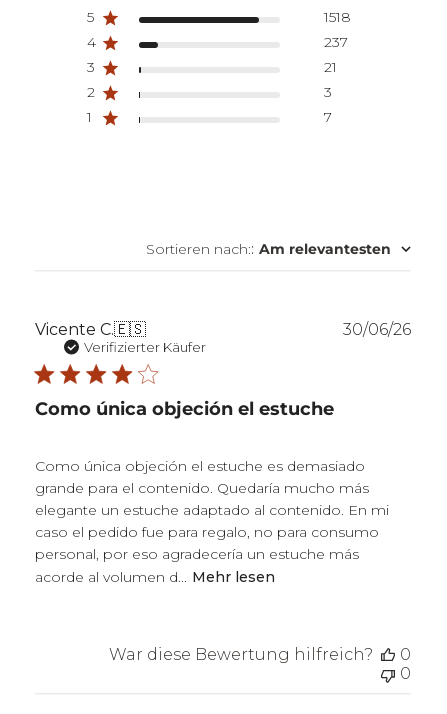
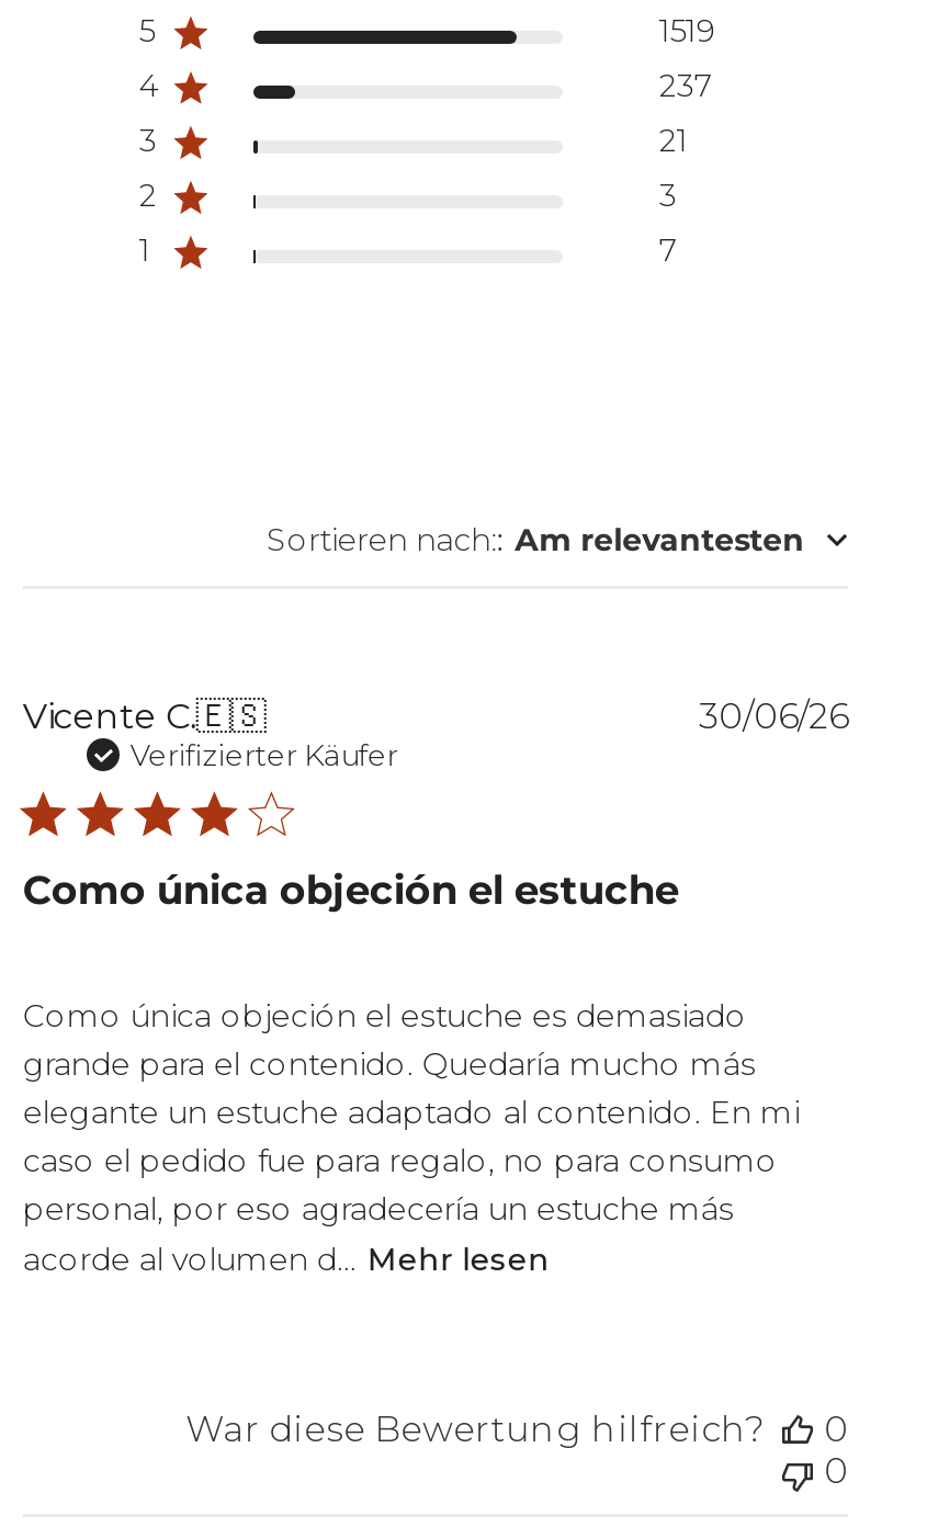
- 1518
+ 1519
